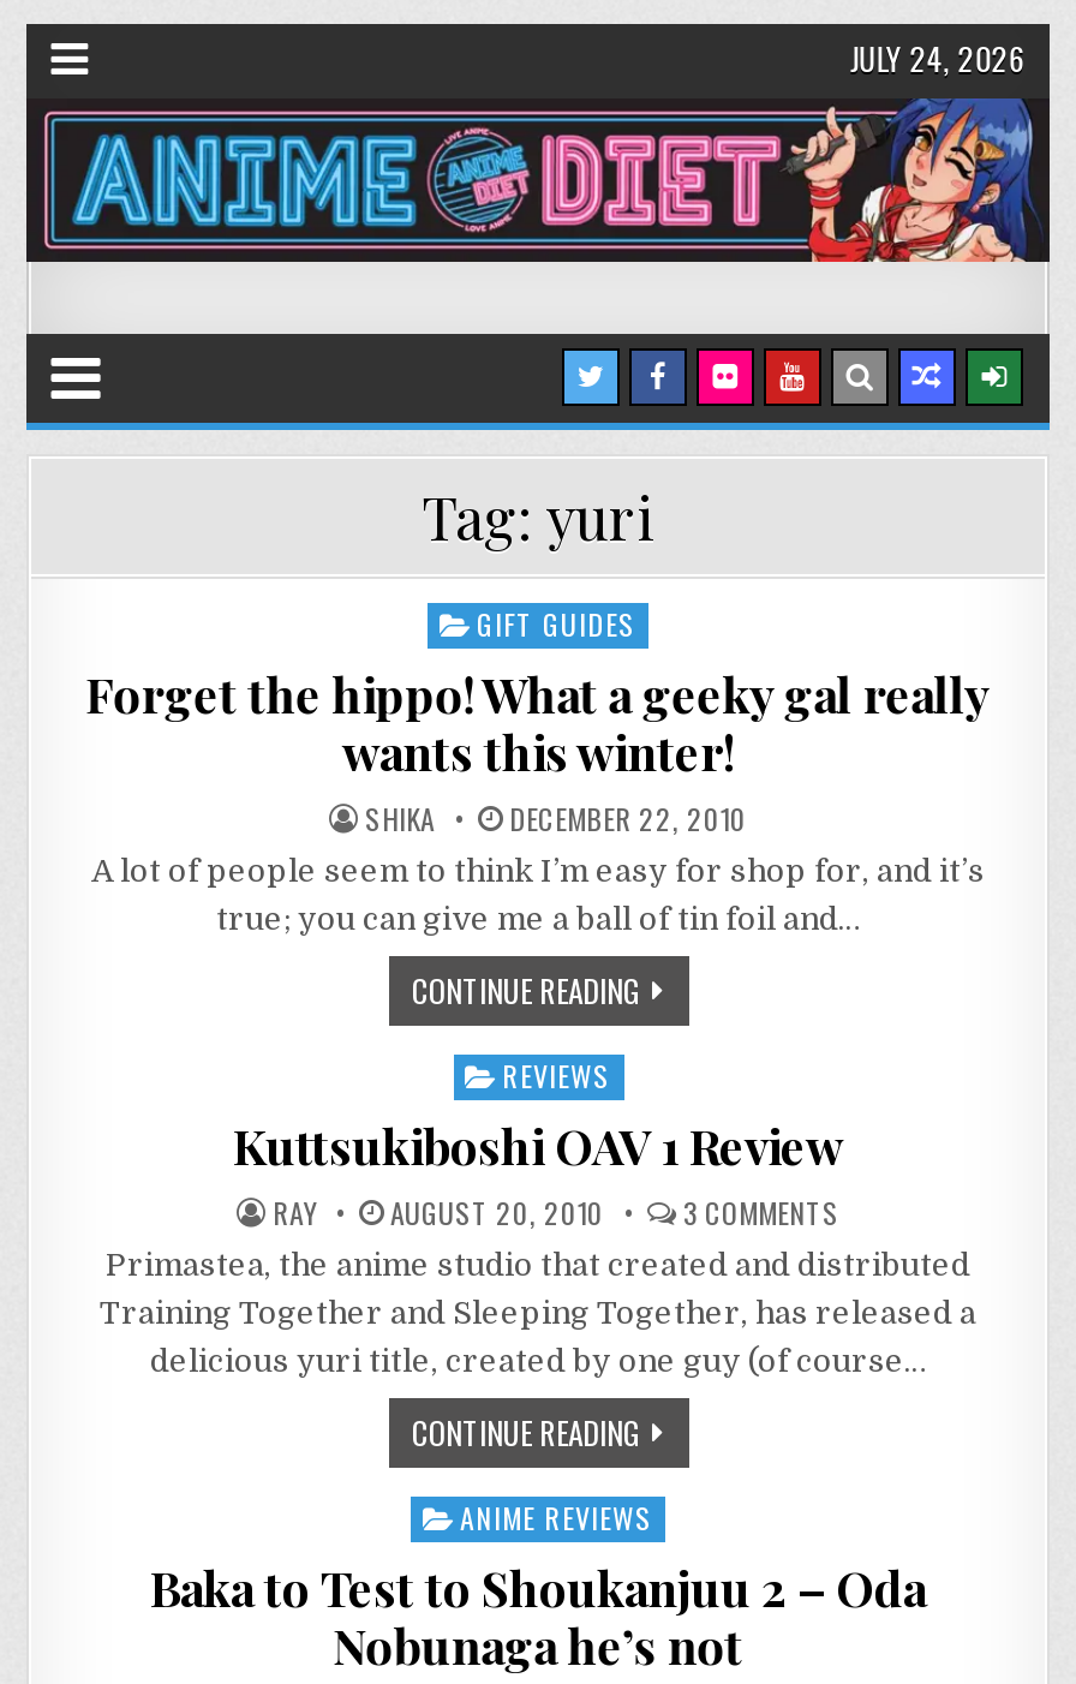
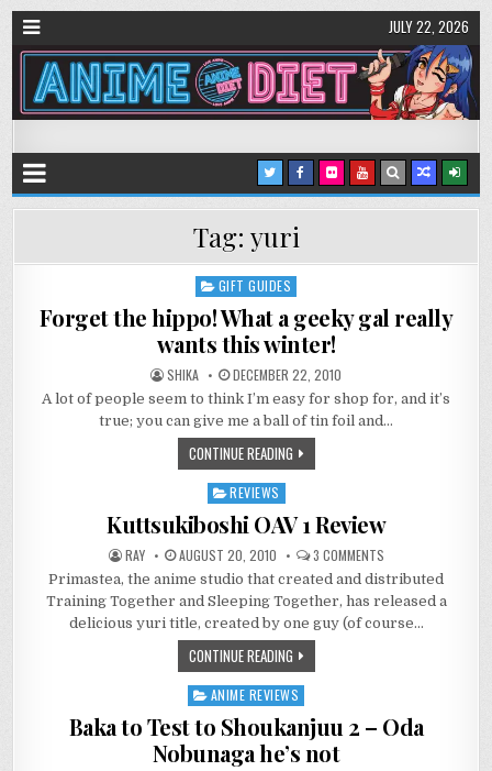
- JULY 24, 2026
+ JULY 22, 2026
